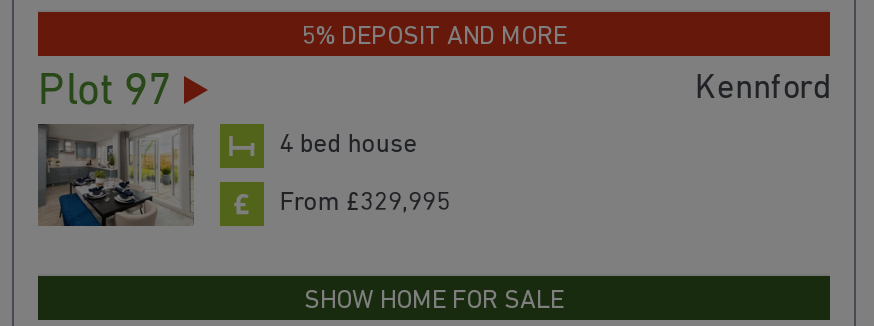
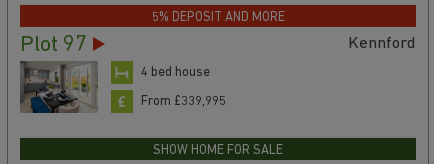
- From £329,995
+ From £339,995
